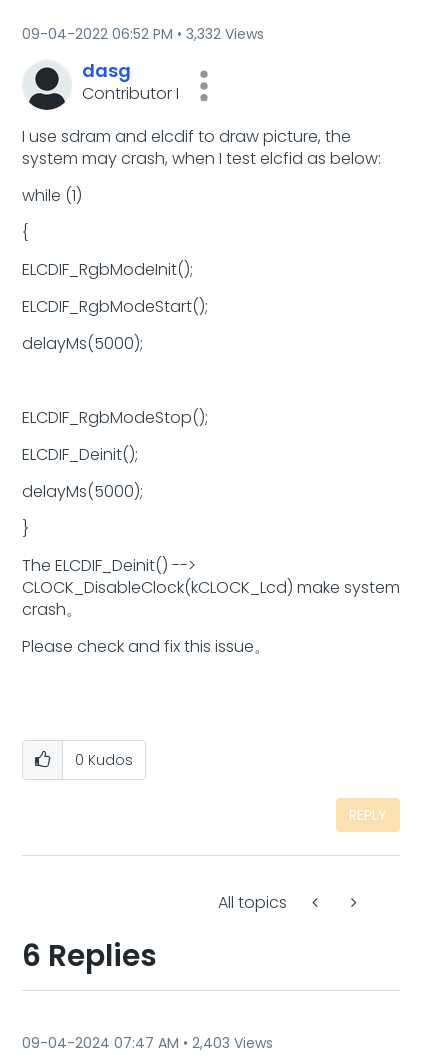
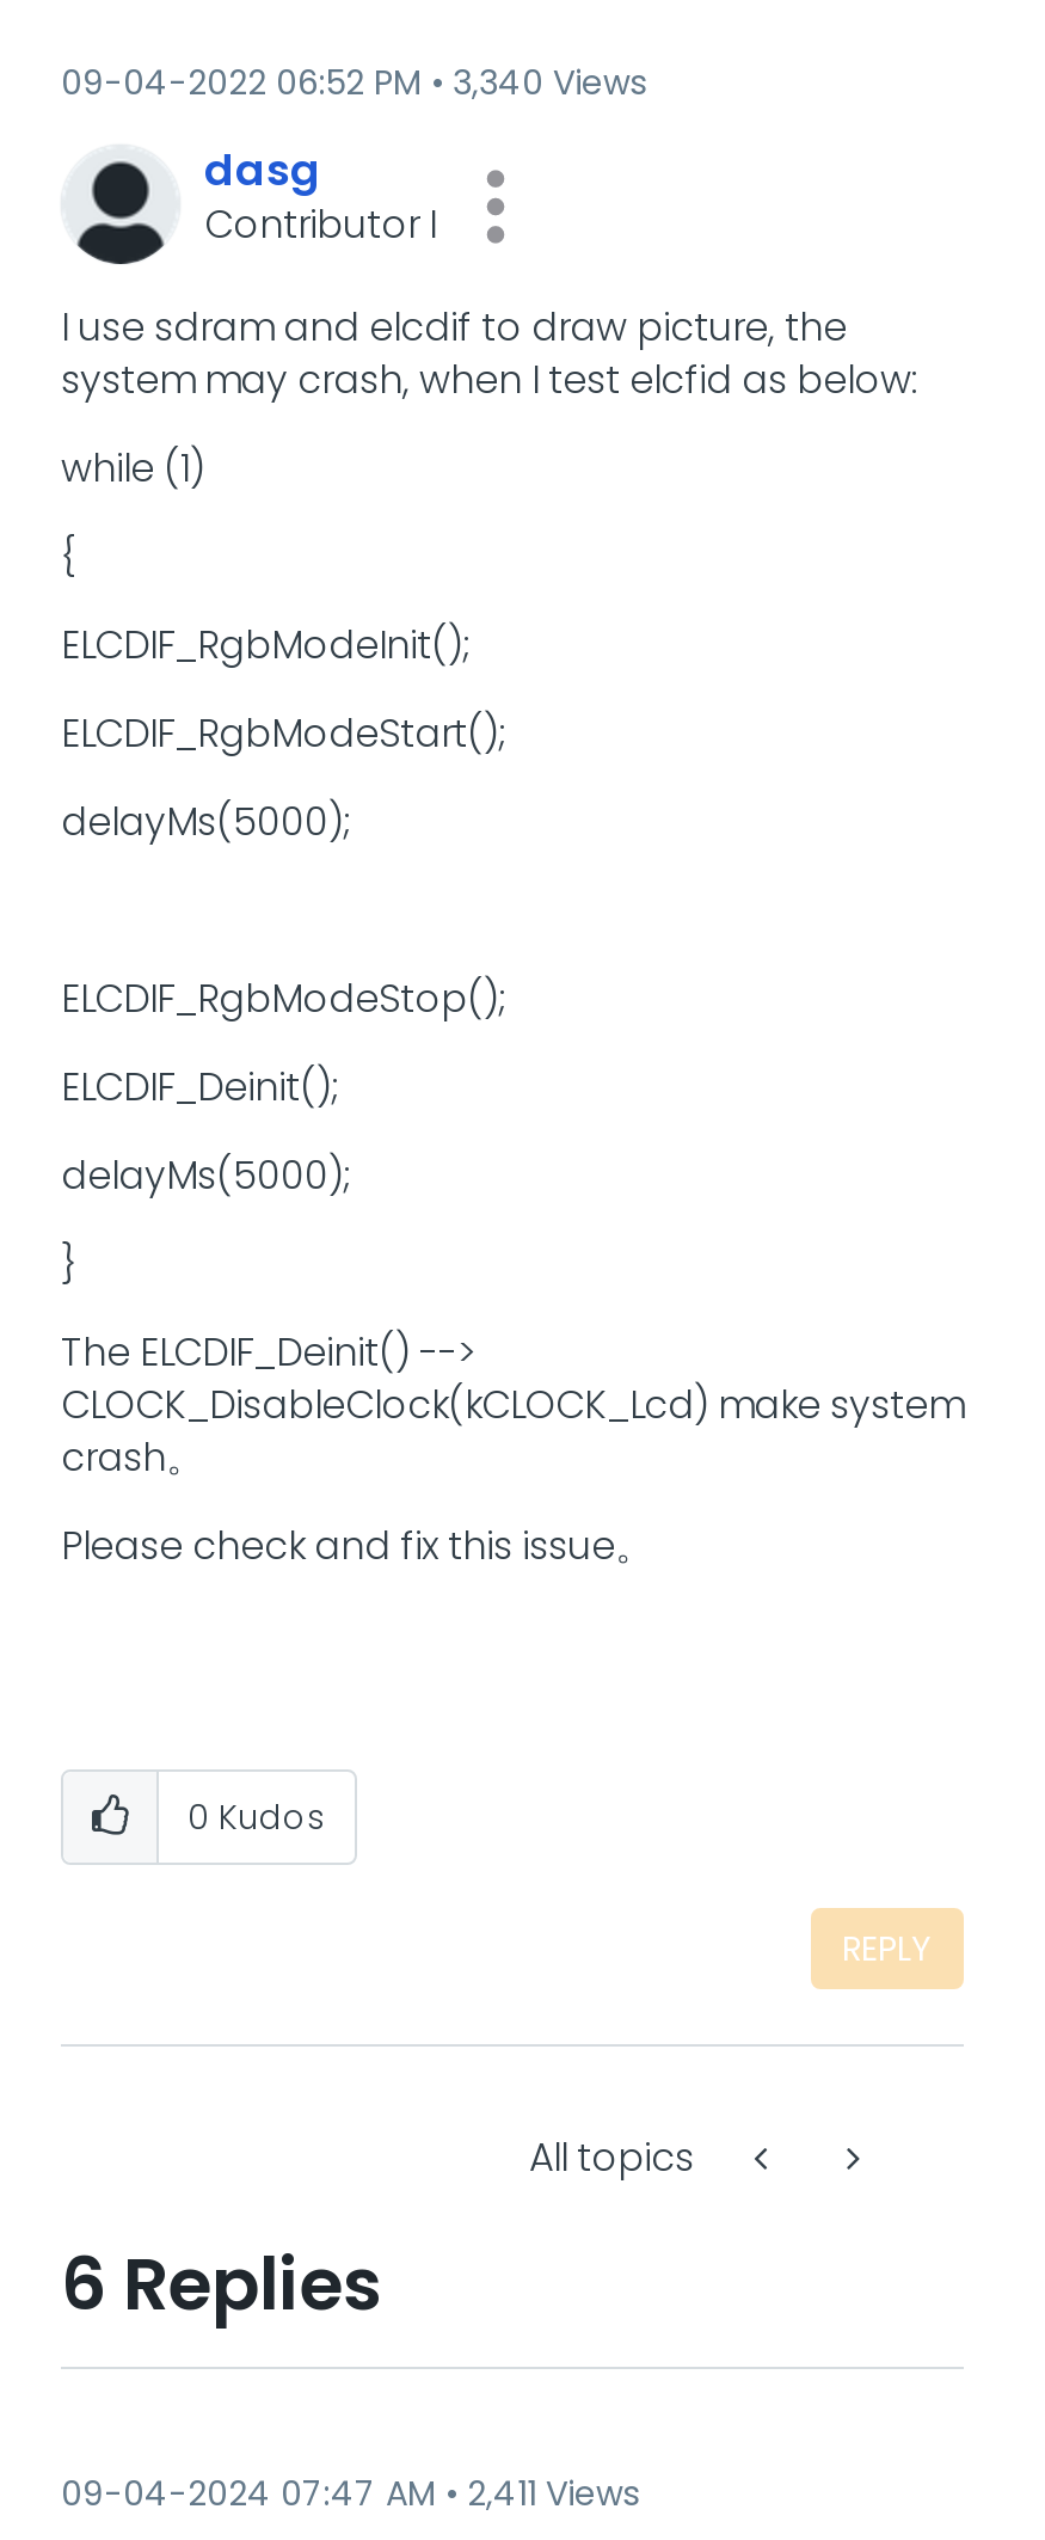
- 09-04-2022 06:52 PM 3,332 Views
+ 09-04-2022 06:52 PM 3,340 Views

- 09-04-2024 07:47 AM 2,403 Views
+ 09-04-2024 07:47 AM 2,411 Views
